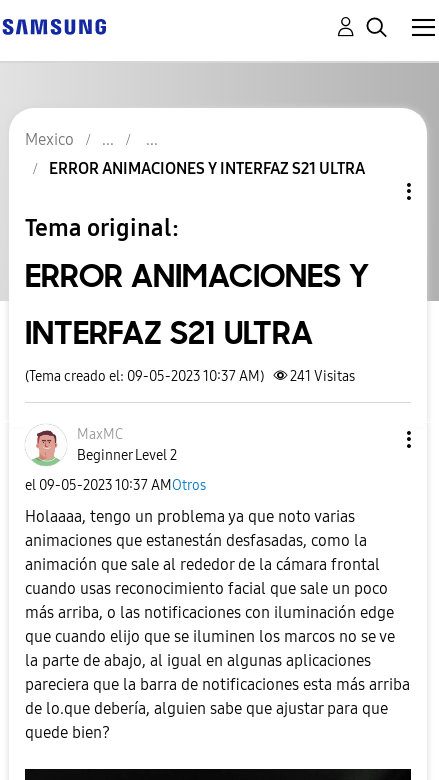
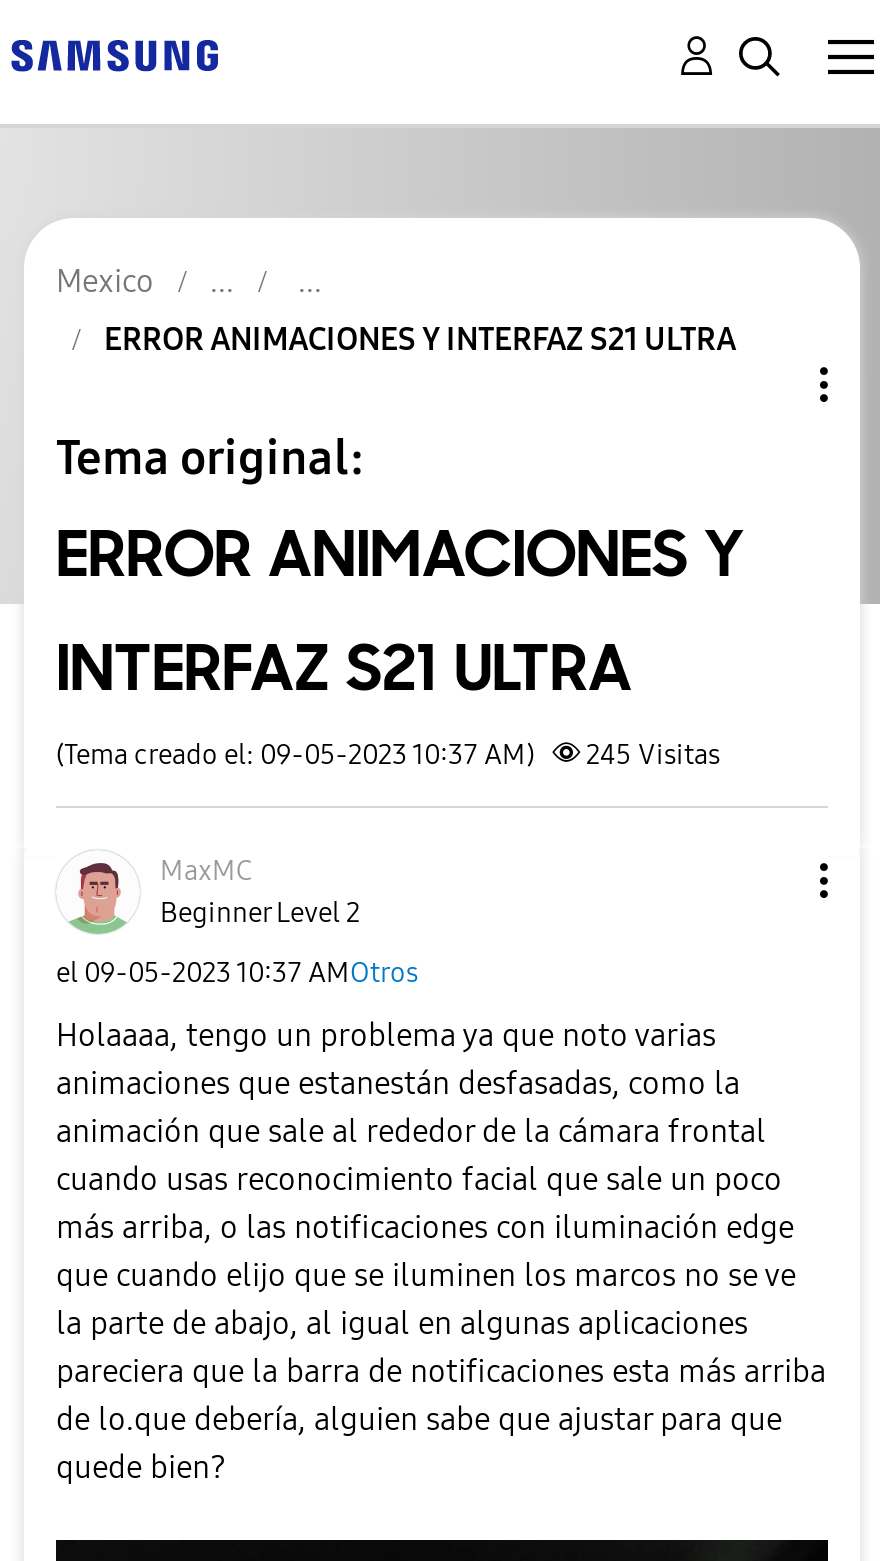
- (Tema creado el: 09-05-2023 10:37 AM) 241 Visitas
+ (Tema creado el: 09-05-2023 10:37 AM) 245 Visitas
